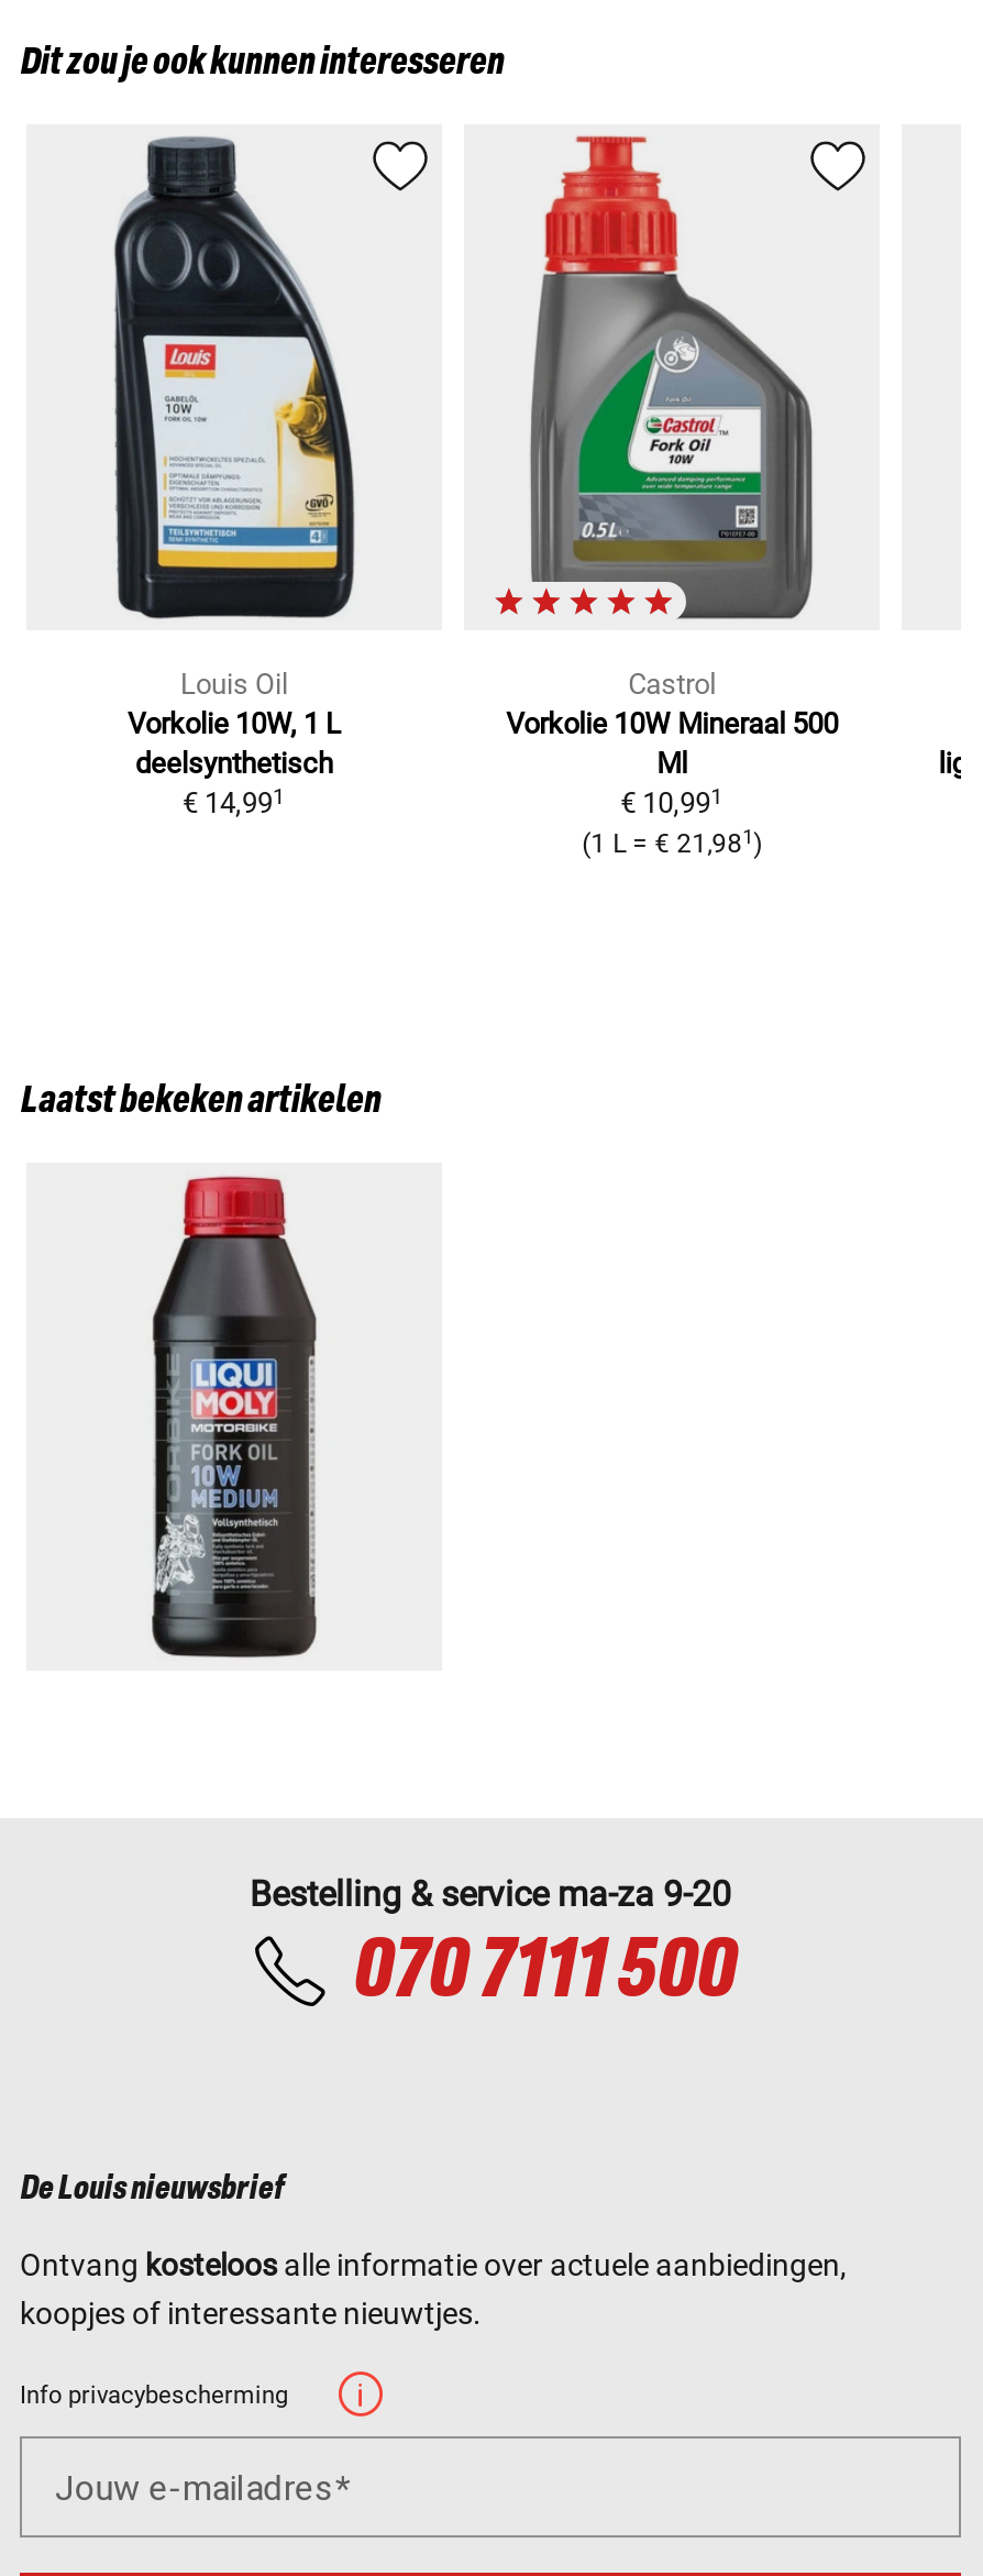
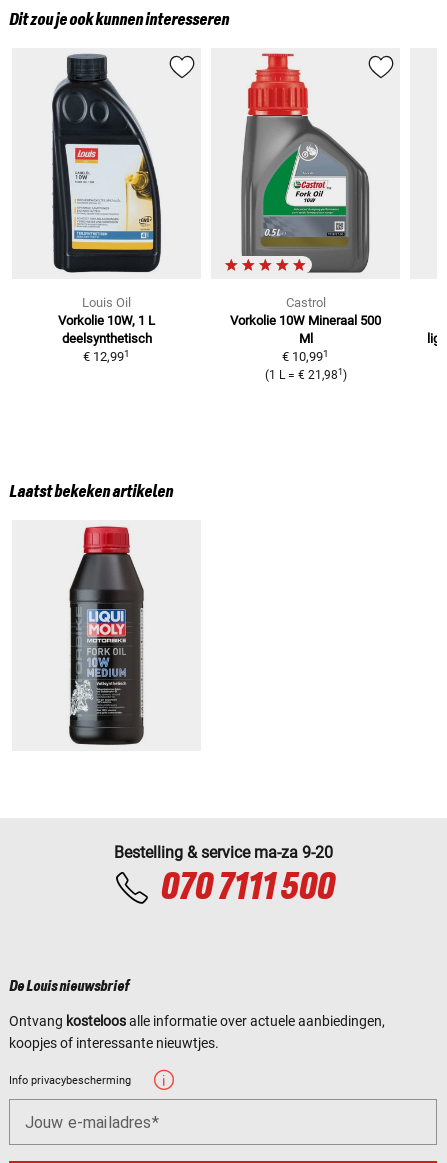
- € 14,99 1
+ € 12,99 1
